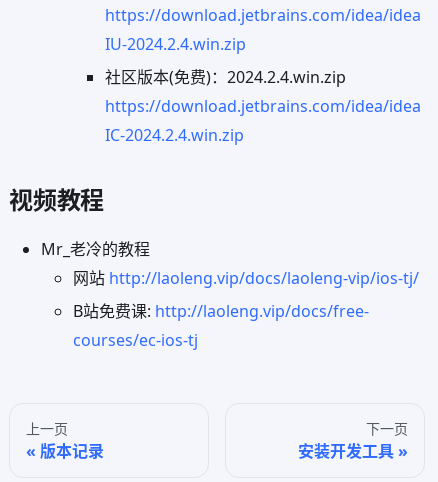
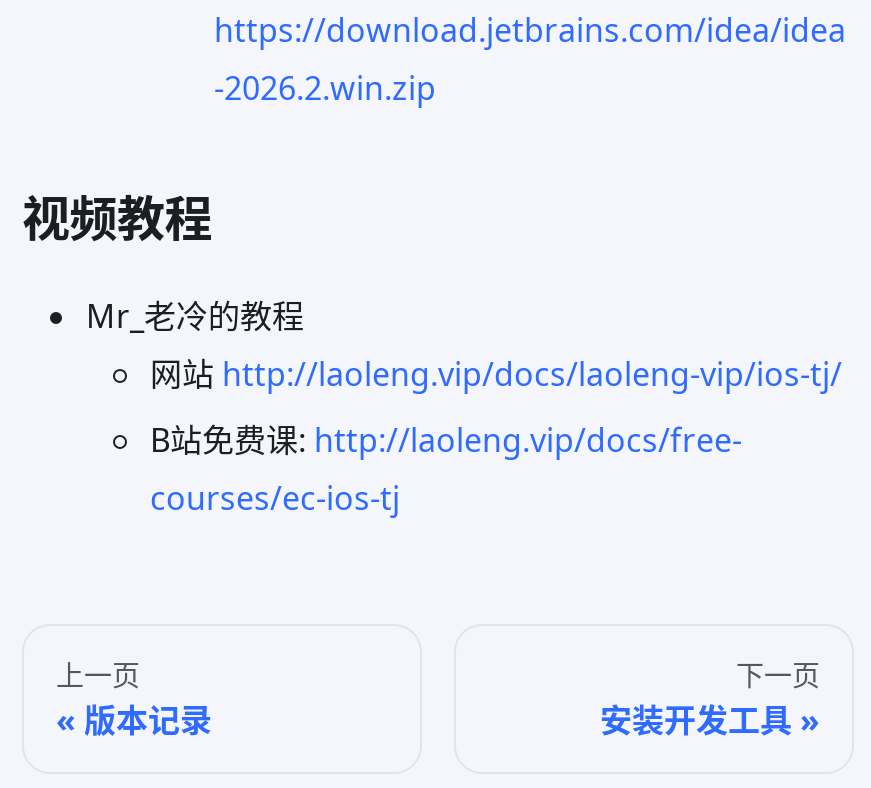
- IU-2024.2.4.win.zip
- 社区版本(免费)：2024.2.4.win.zip
- https://download.jetbrains.com/idea/idea
- IC-2024.2.4.win.zip
+ -2026.2.win.zip
